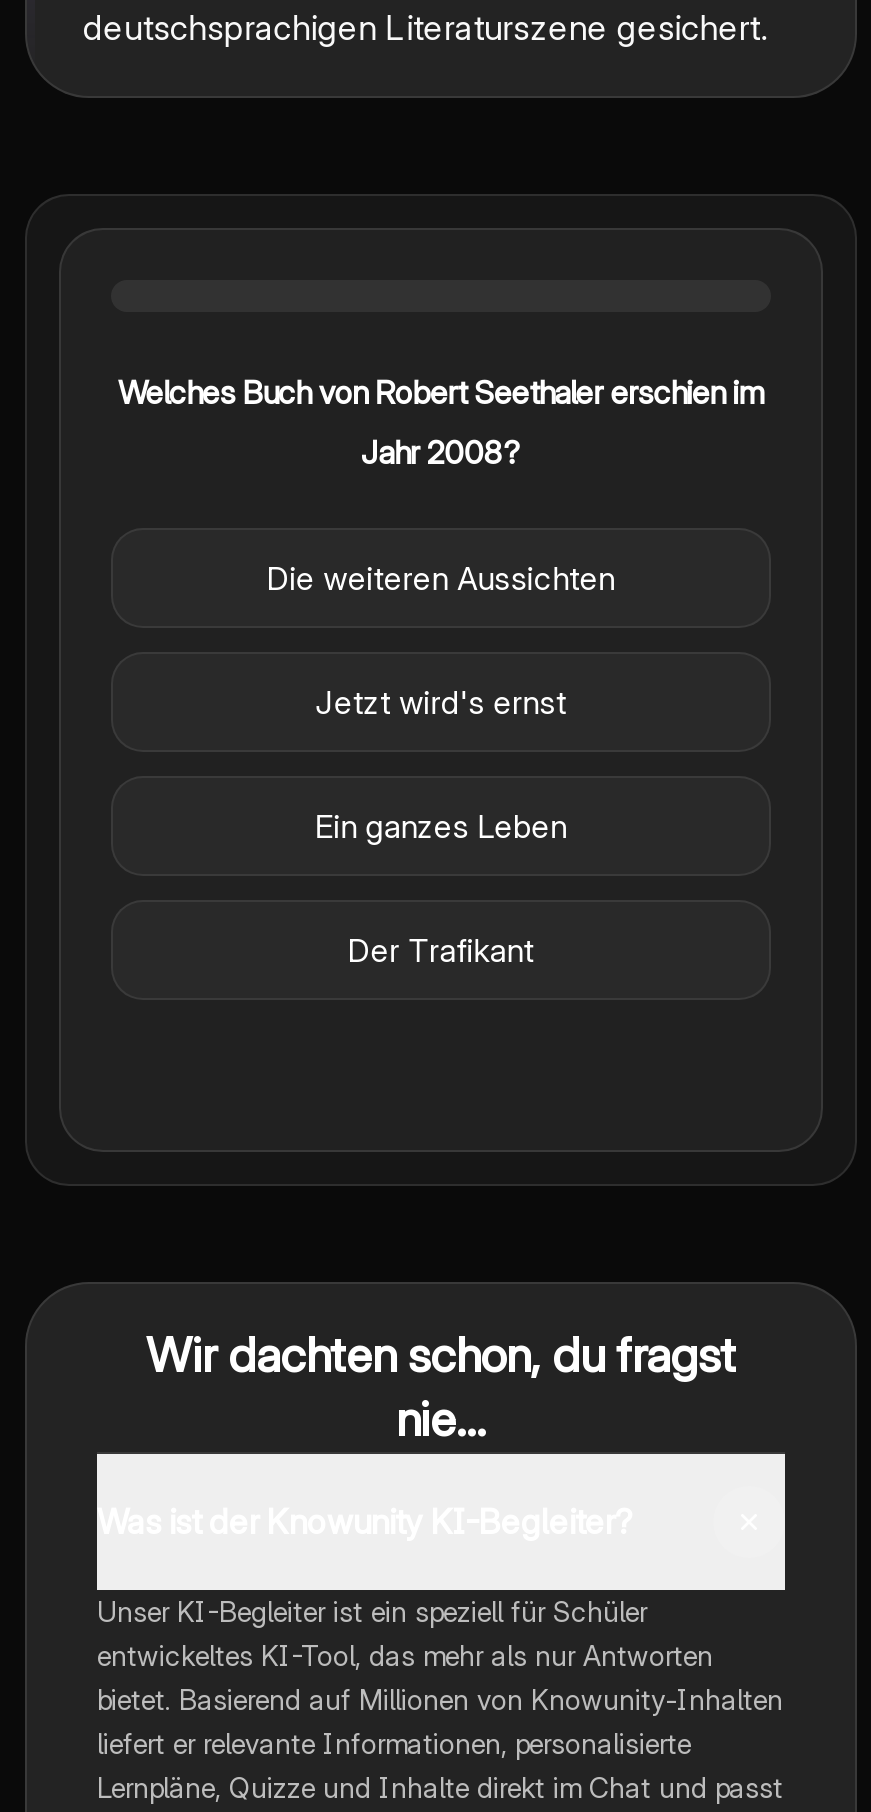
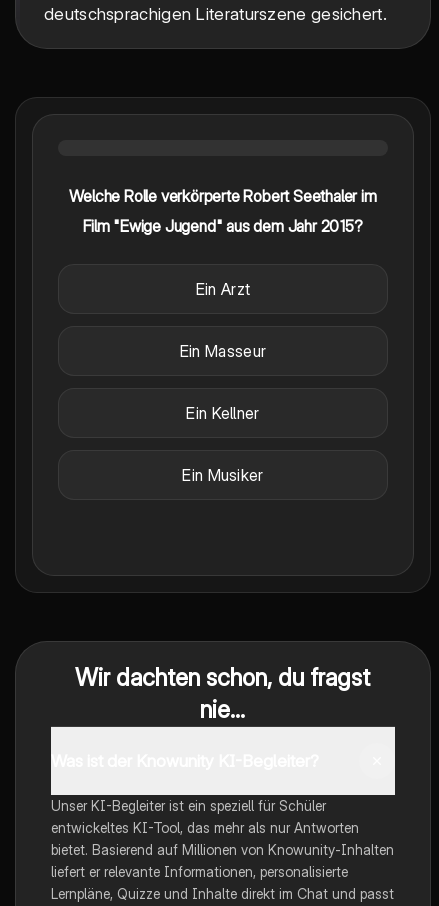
- Welches Buch von Robert Seethaler erschien im
+ Welche Rolle verkörperte Robert Seethaler im

- Jahr 2008?
+ Film "Ewige Jugend" aus dem Jahr 2015?

- Die weiteren Aussichten
+ Ein Arzt

- Jetzt wird's ernst
+ Ein Masseur

- Ein ganzes Leben
+ Ein Kellner

- Der Trafikant
+ Ein Musiker
